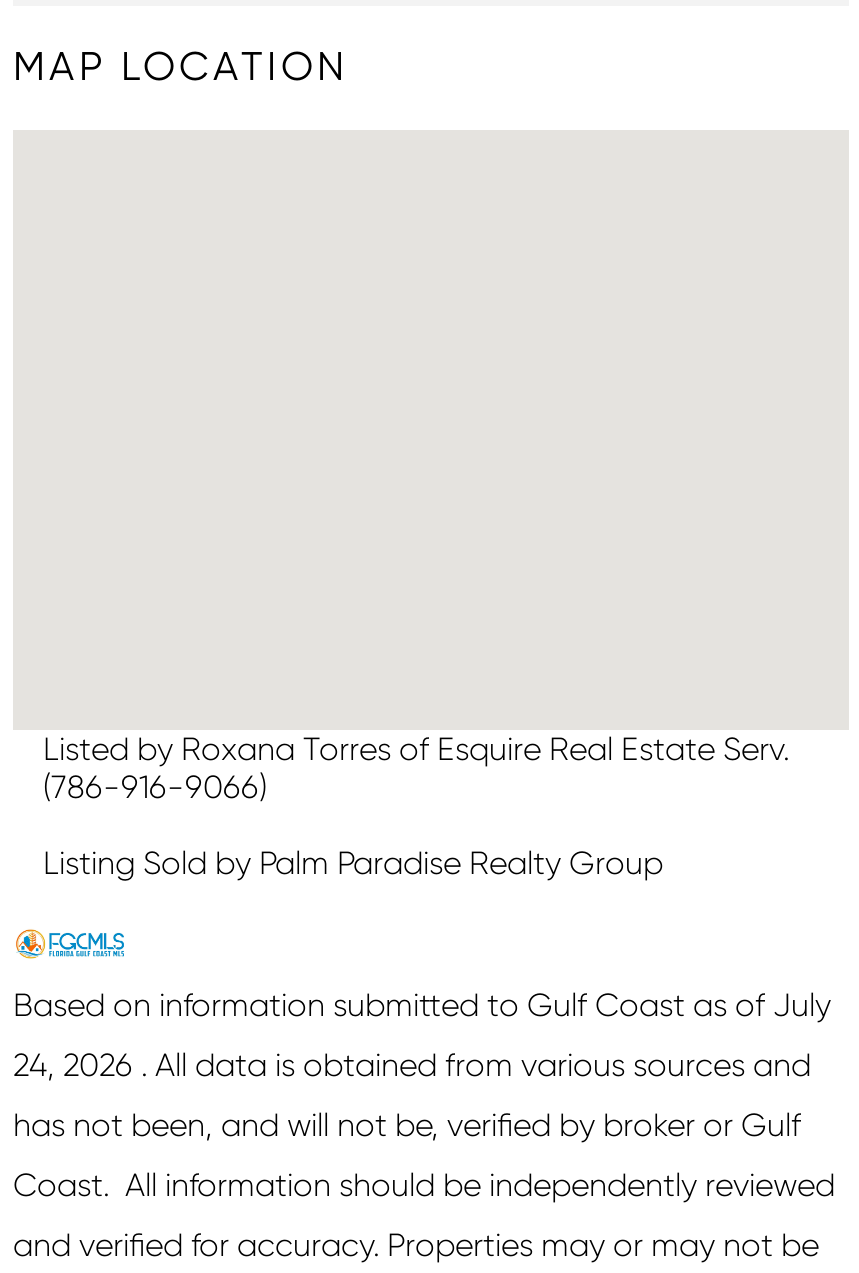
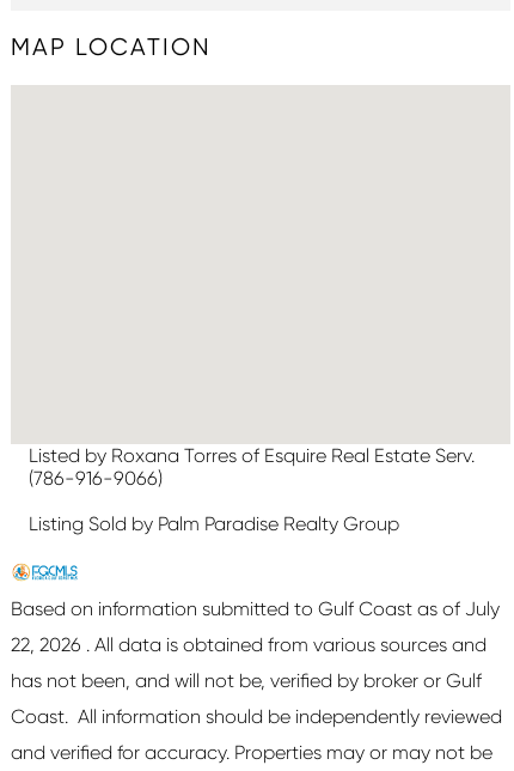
- 24, 2026 . All data is obtained from various sources and
+ 22, 2026 . All data is obtained from various sources and
